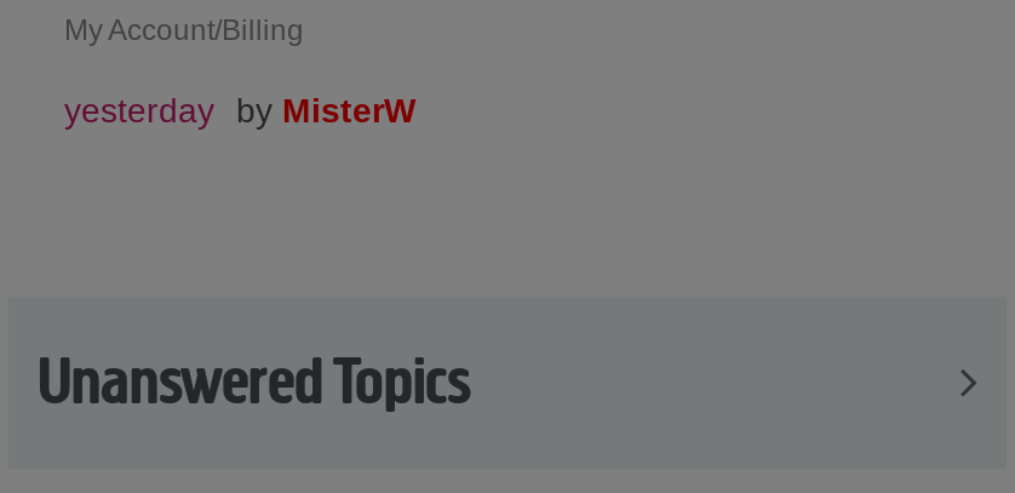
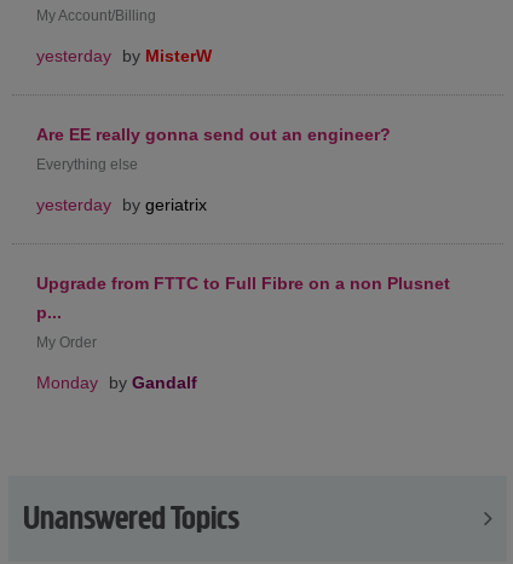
+ Are EE really gonna send out an engineer?
+ Everything else
+ yesterday by geriatrix

+ Upgrade from FTTC to Full Fibre on a non Plusnet
+ p...
+ My Order
+ Monday by Gandalf
